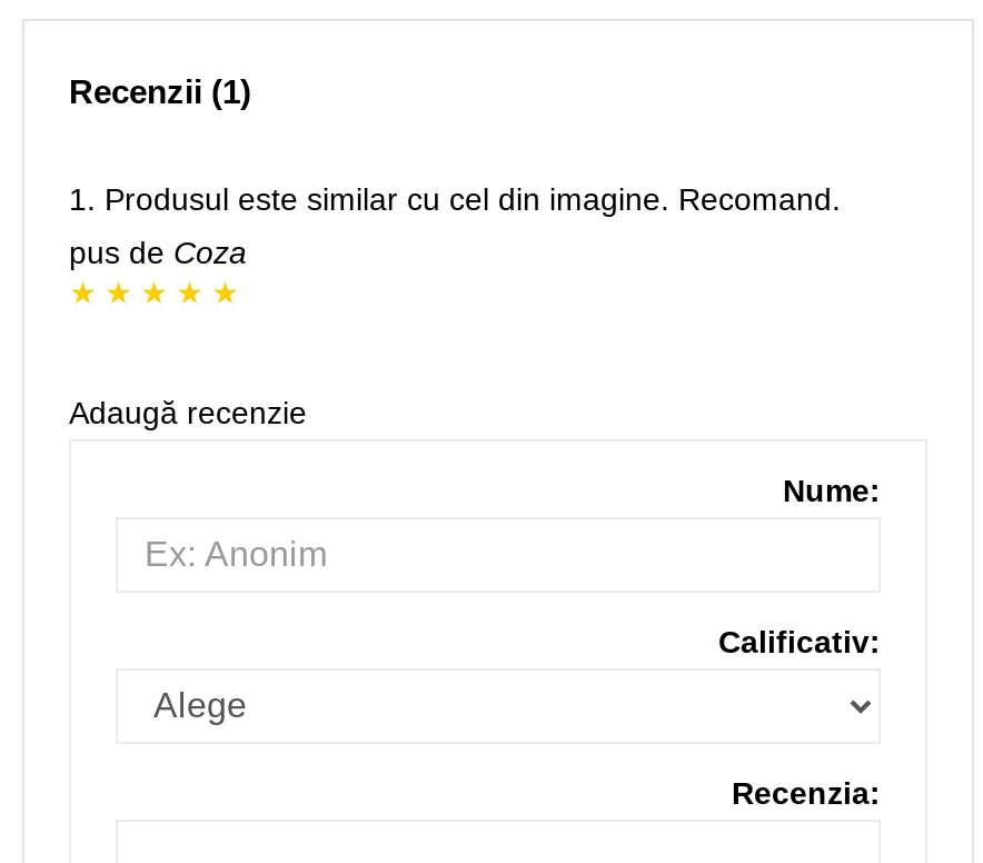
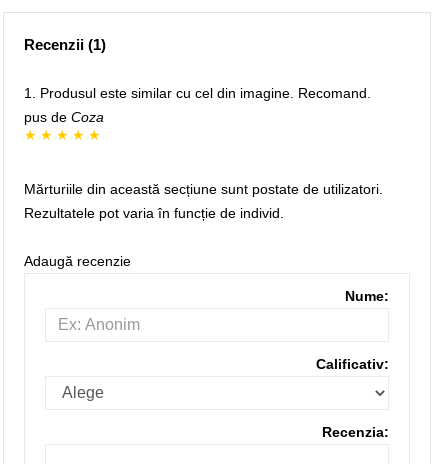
+ Mărturiile din această secțiune sunt postate de utilizatori.
+ Rezultatele pot varia în funcție de individ.
